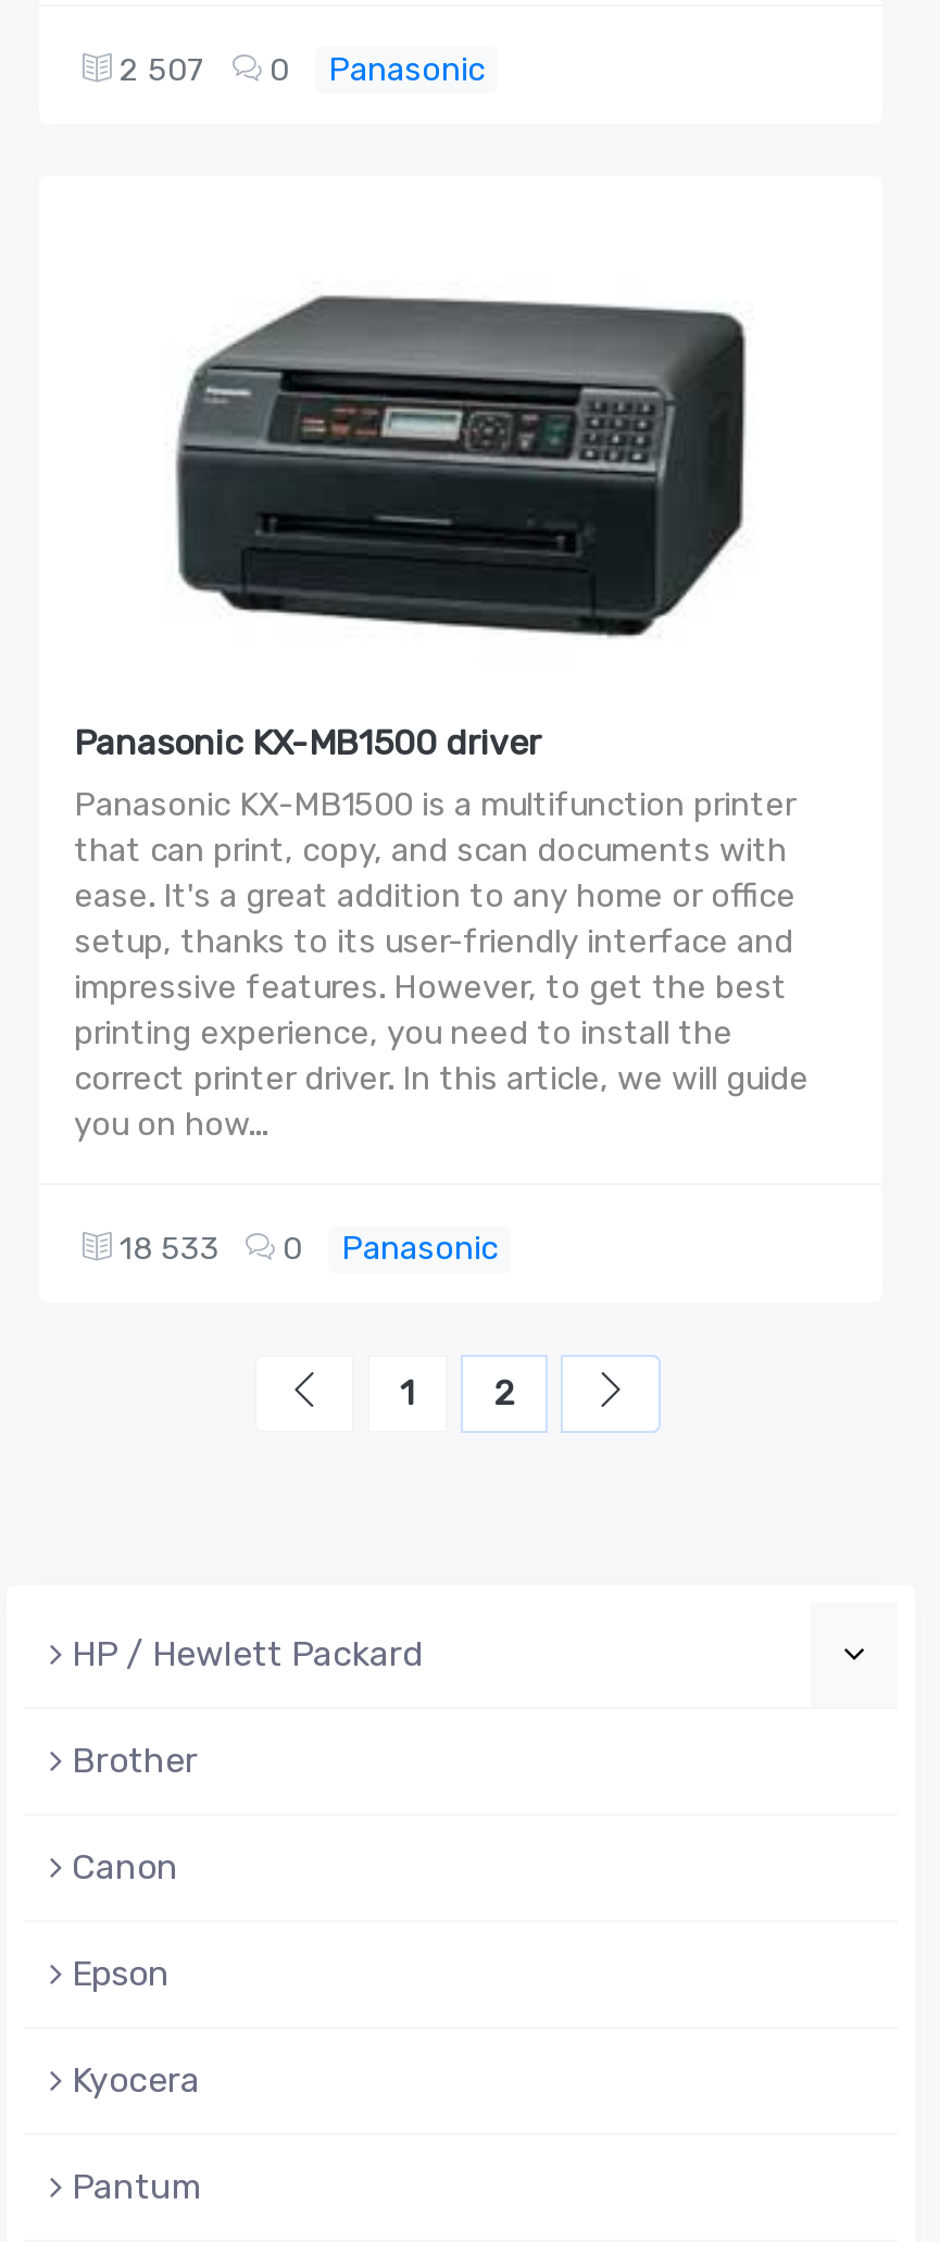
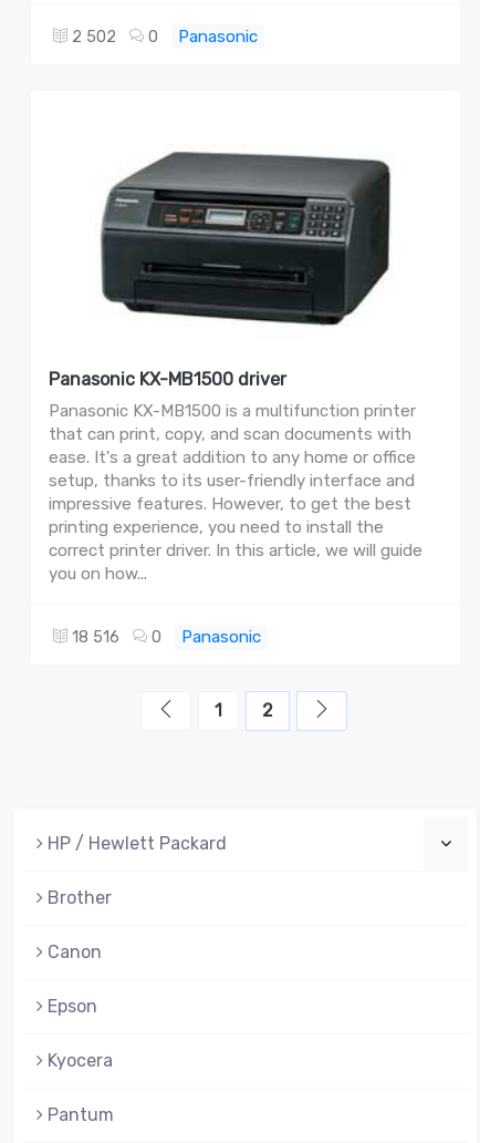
- 2 507 0 Panasonic
+ 2 502 0 Panasonic

- 18 533 0 Panasonic
+ 18 516 0 Panasonic
